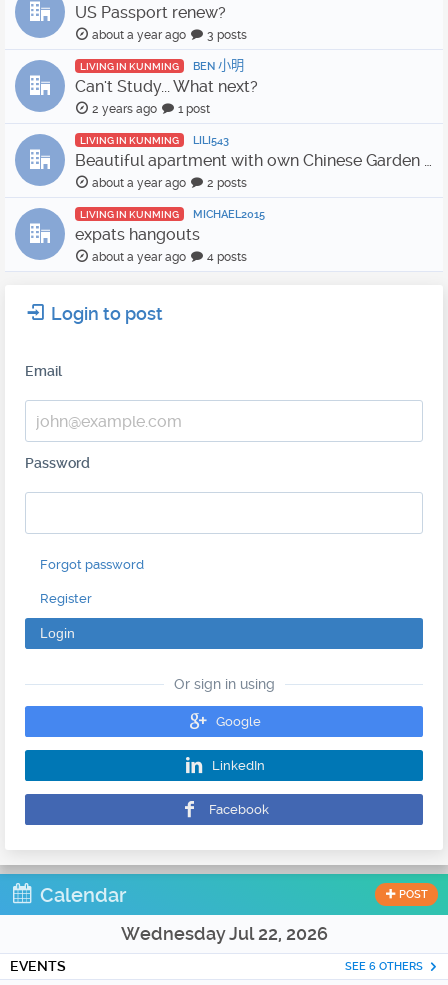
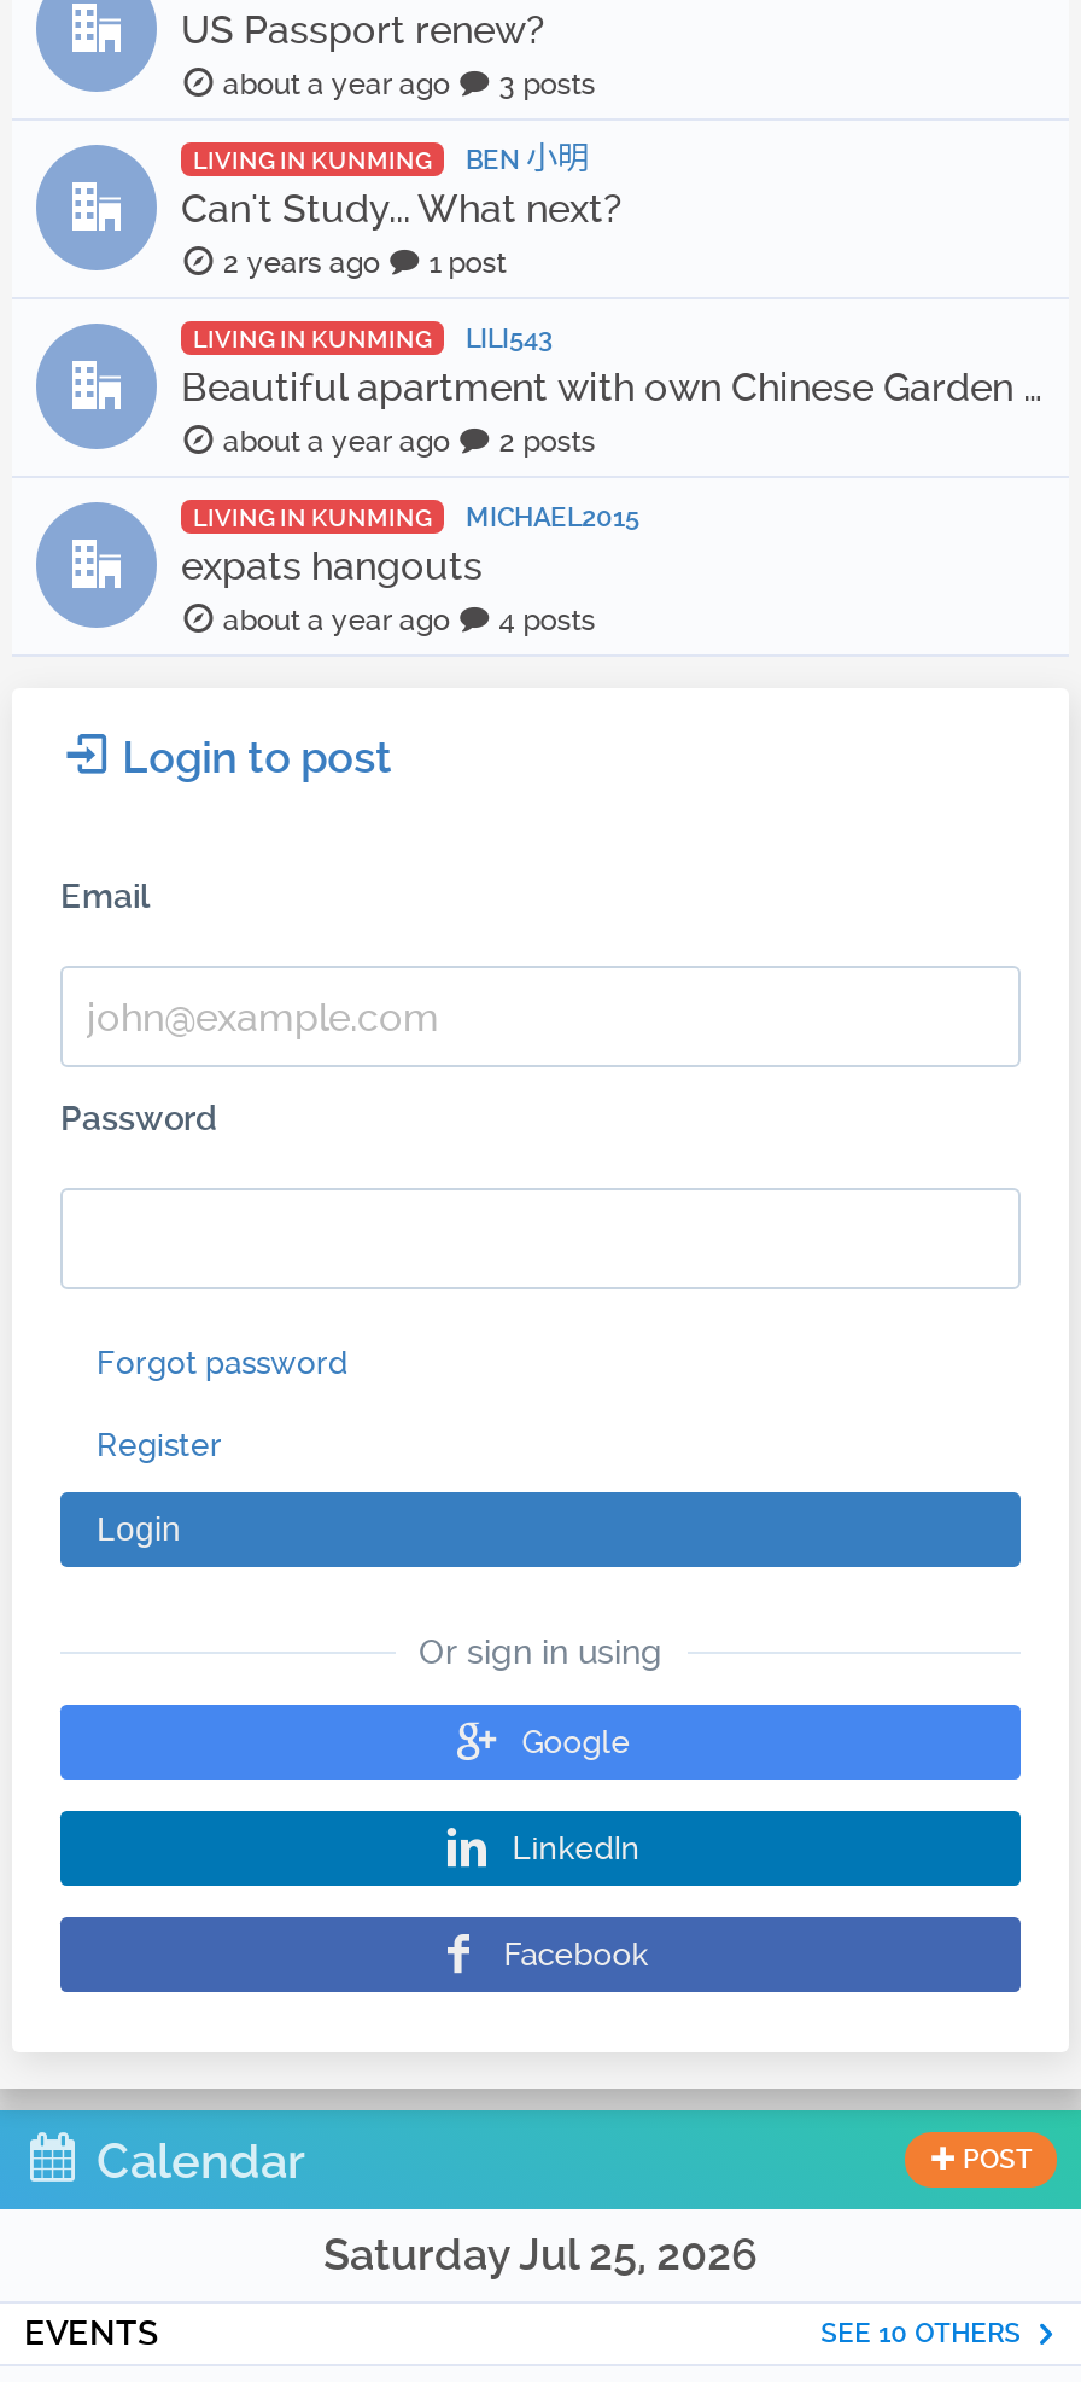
- Wednesday Jul 22, 2026
+ Saturday Jul 25, 2026

- SEE 6 OTHERS
+ SEE 10 OTHERS
